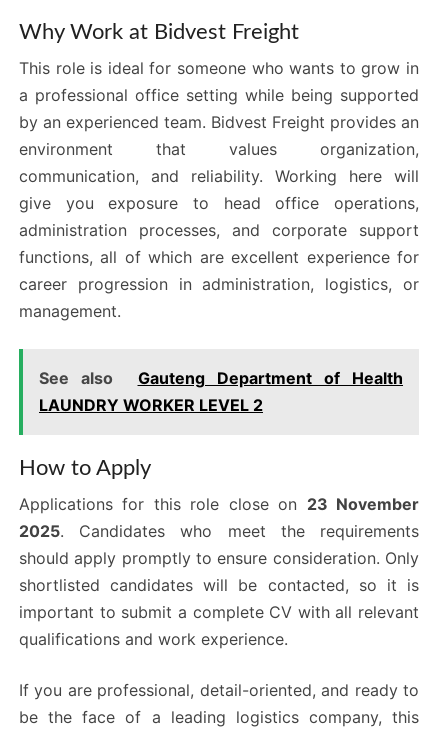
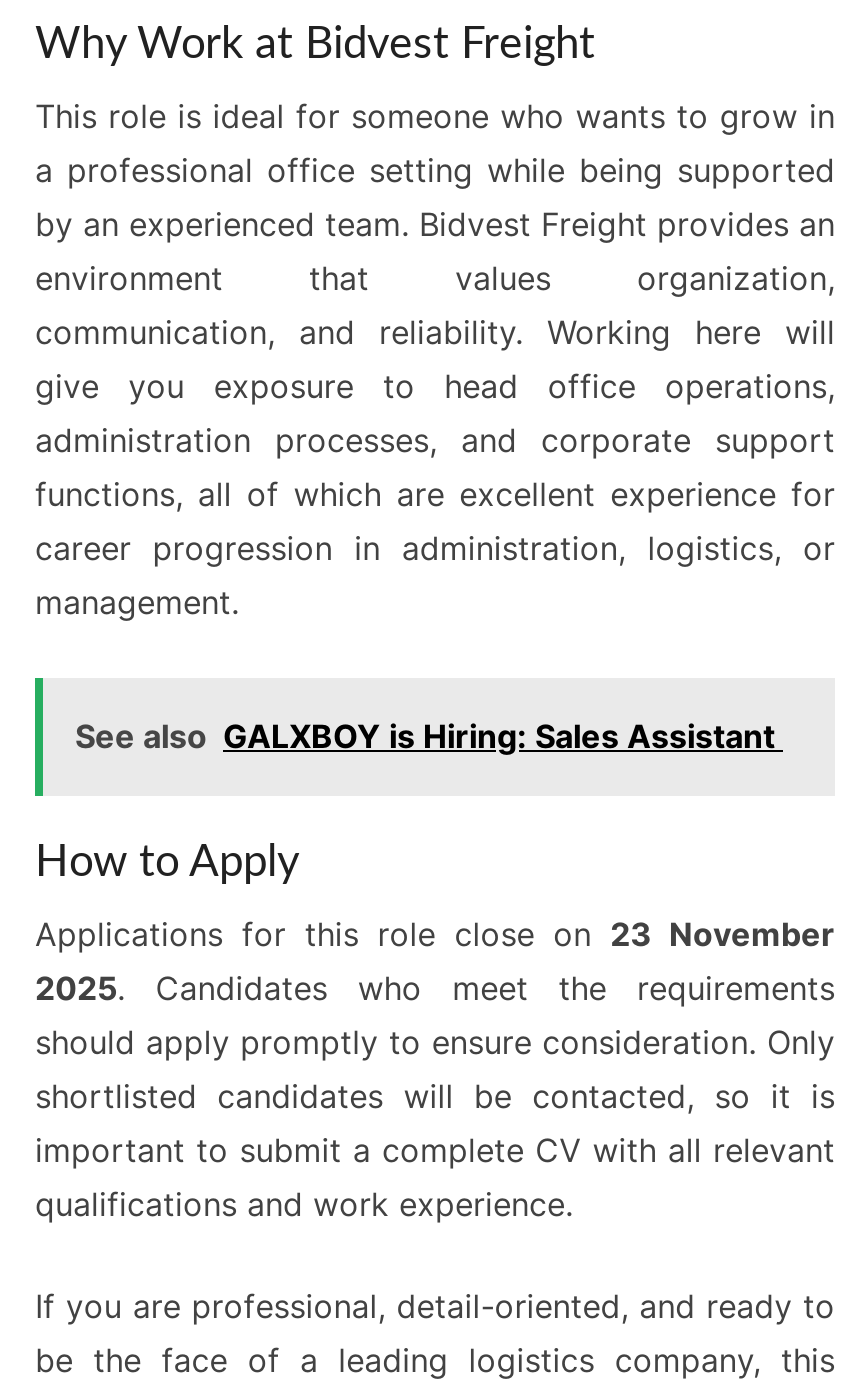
- See also
- Gauteng Department of Health
- LAUNDRY WORKER LEVEL 2
+ See also GALXBOY is Hiring: Sales Assistant
